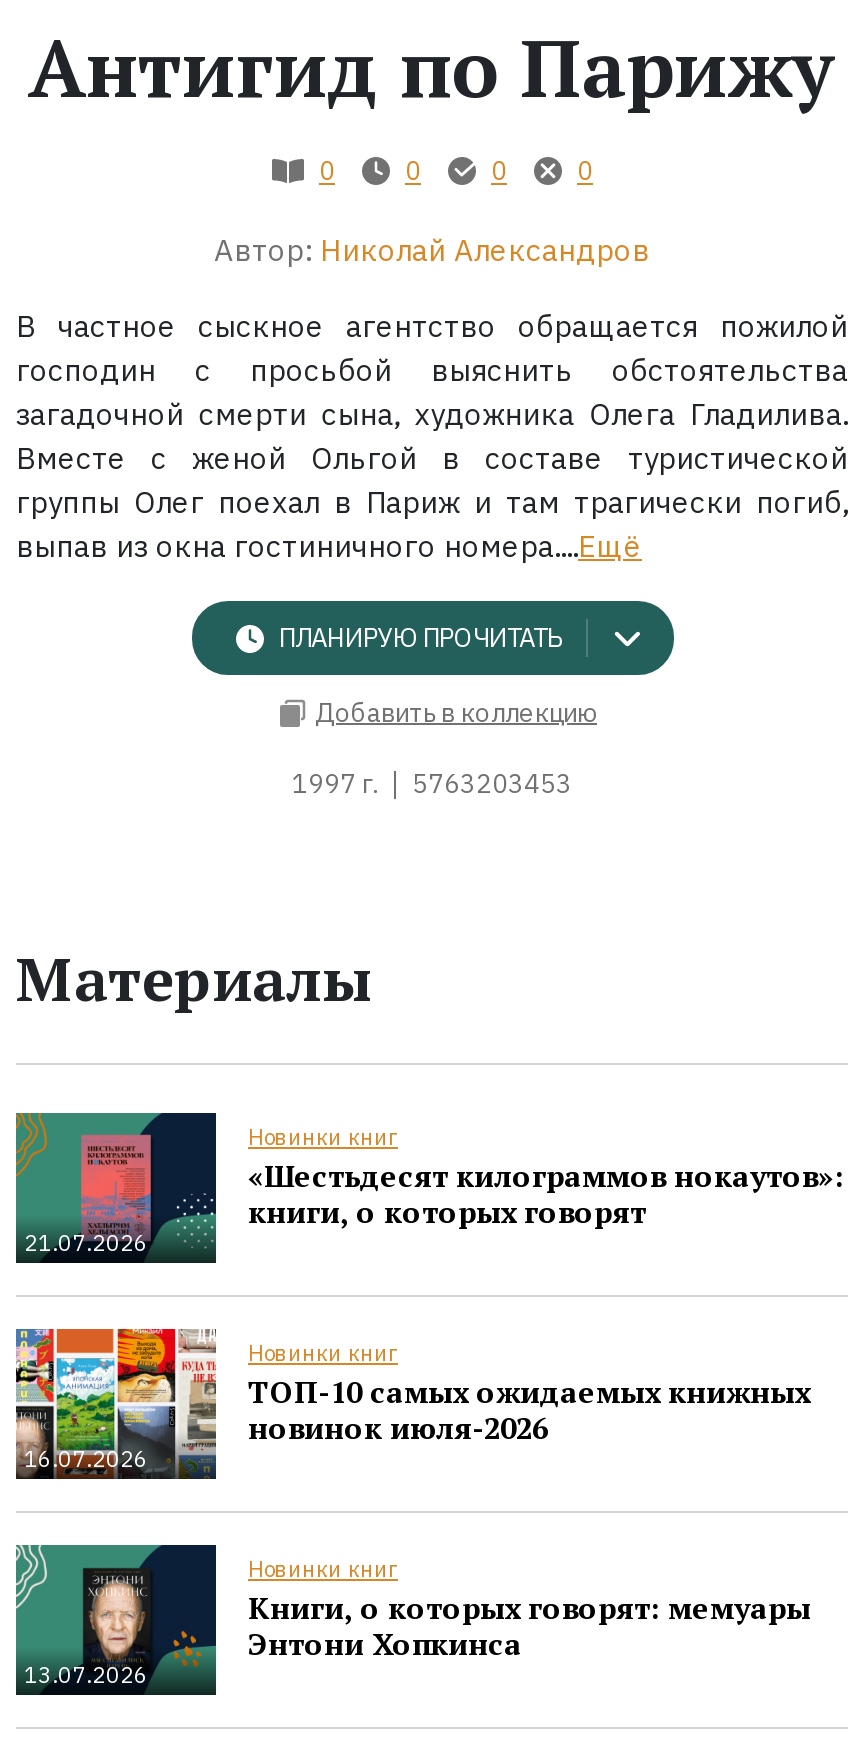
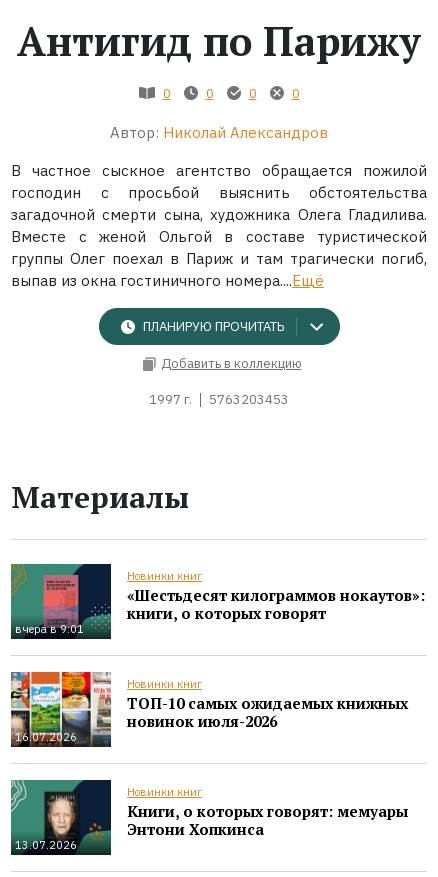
- 21.07.2026
+ вчера в 9:01
